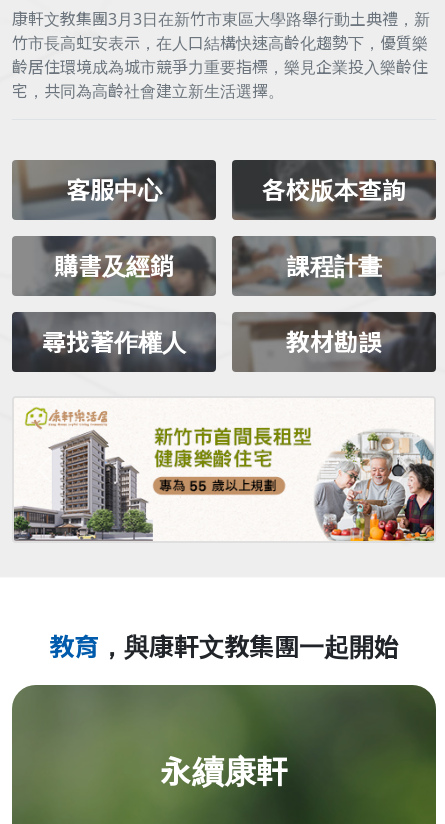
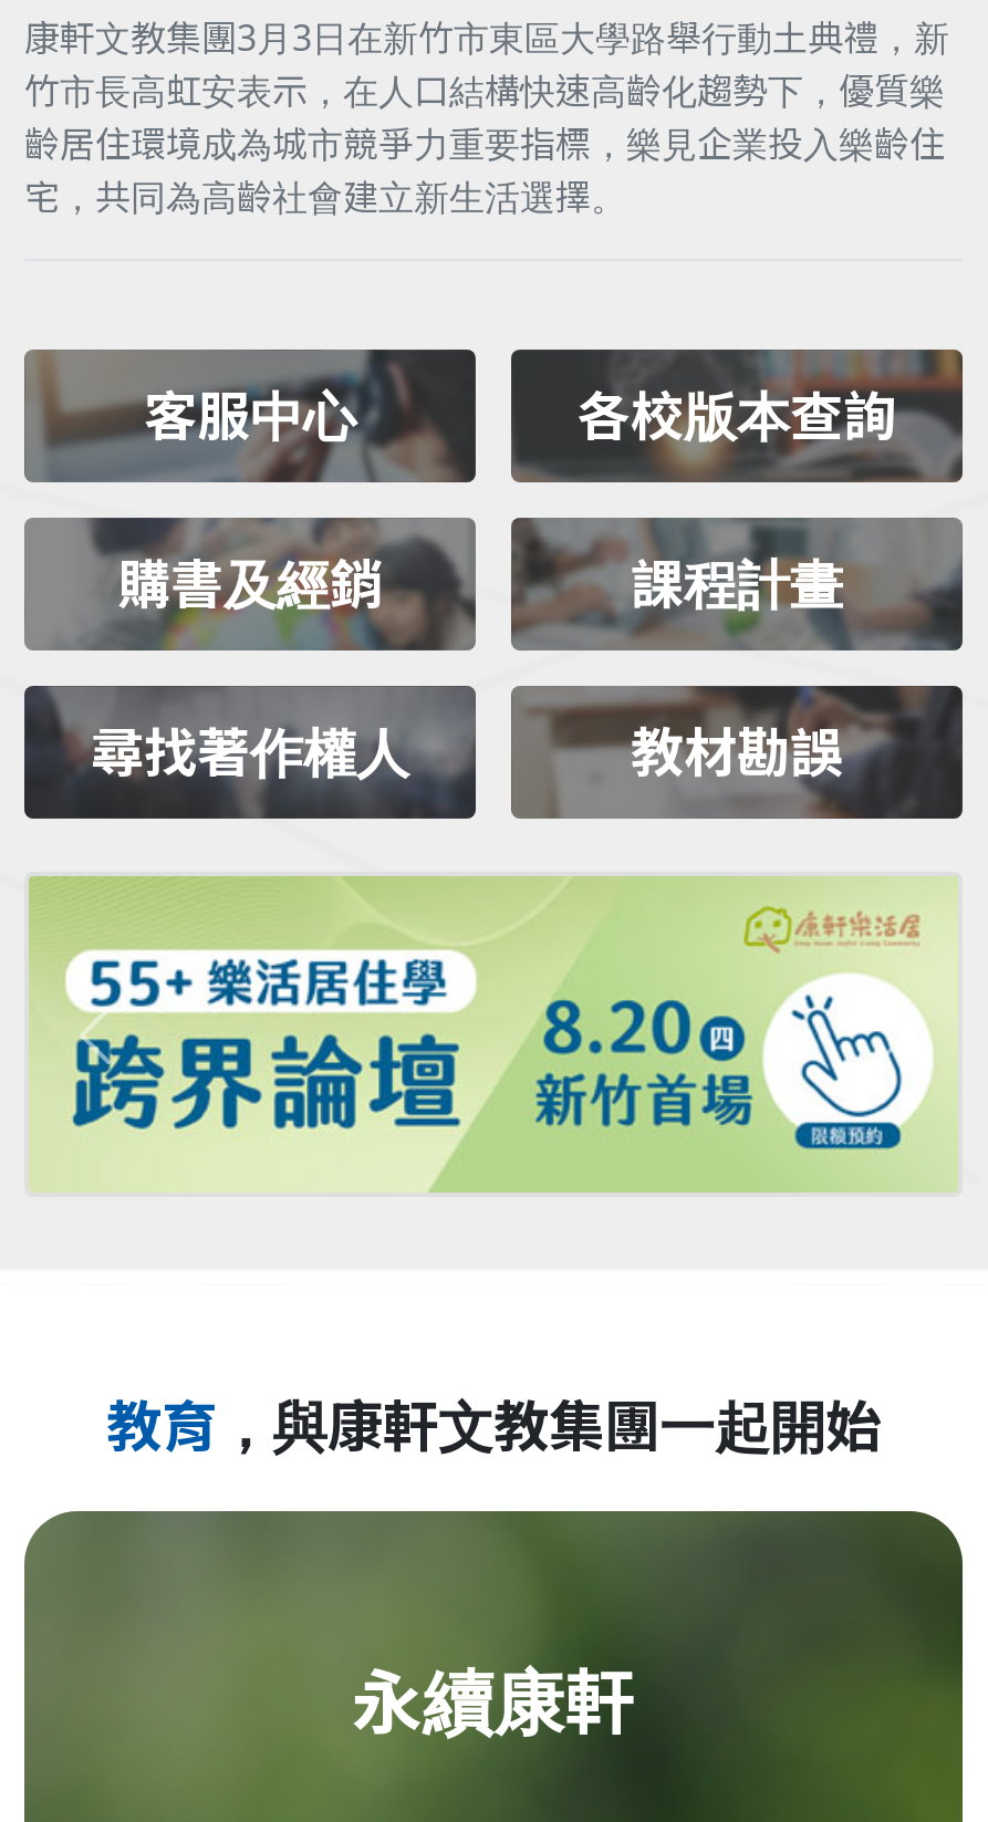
- [image]
+ [image]
